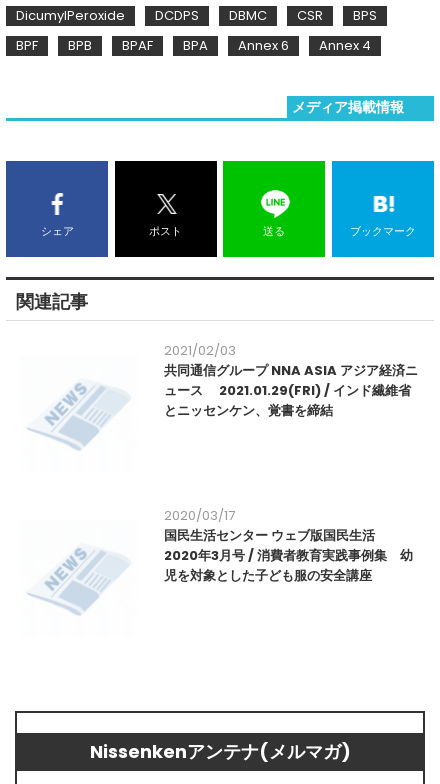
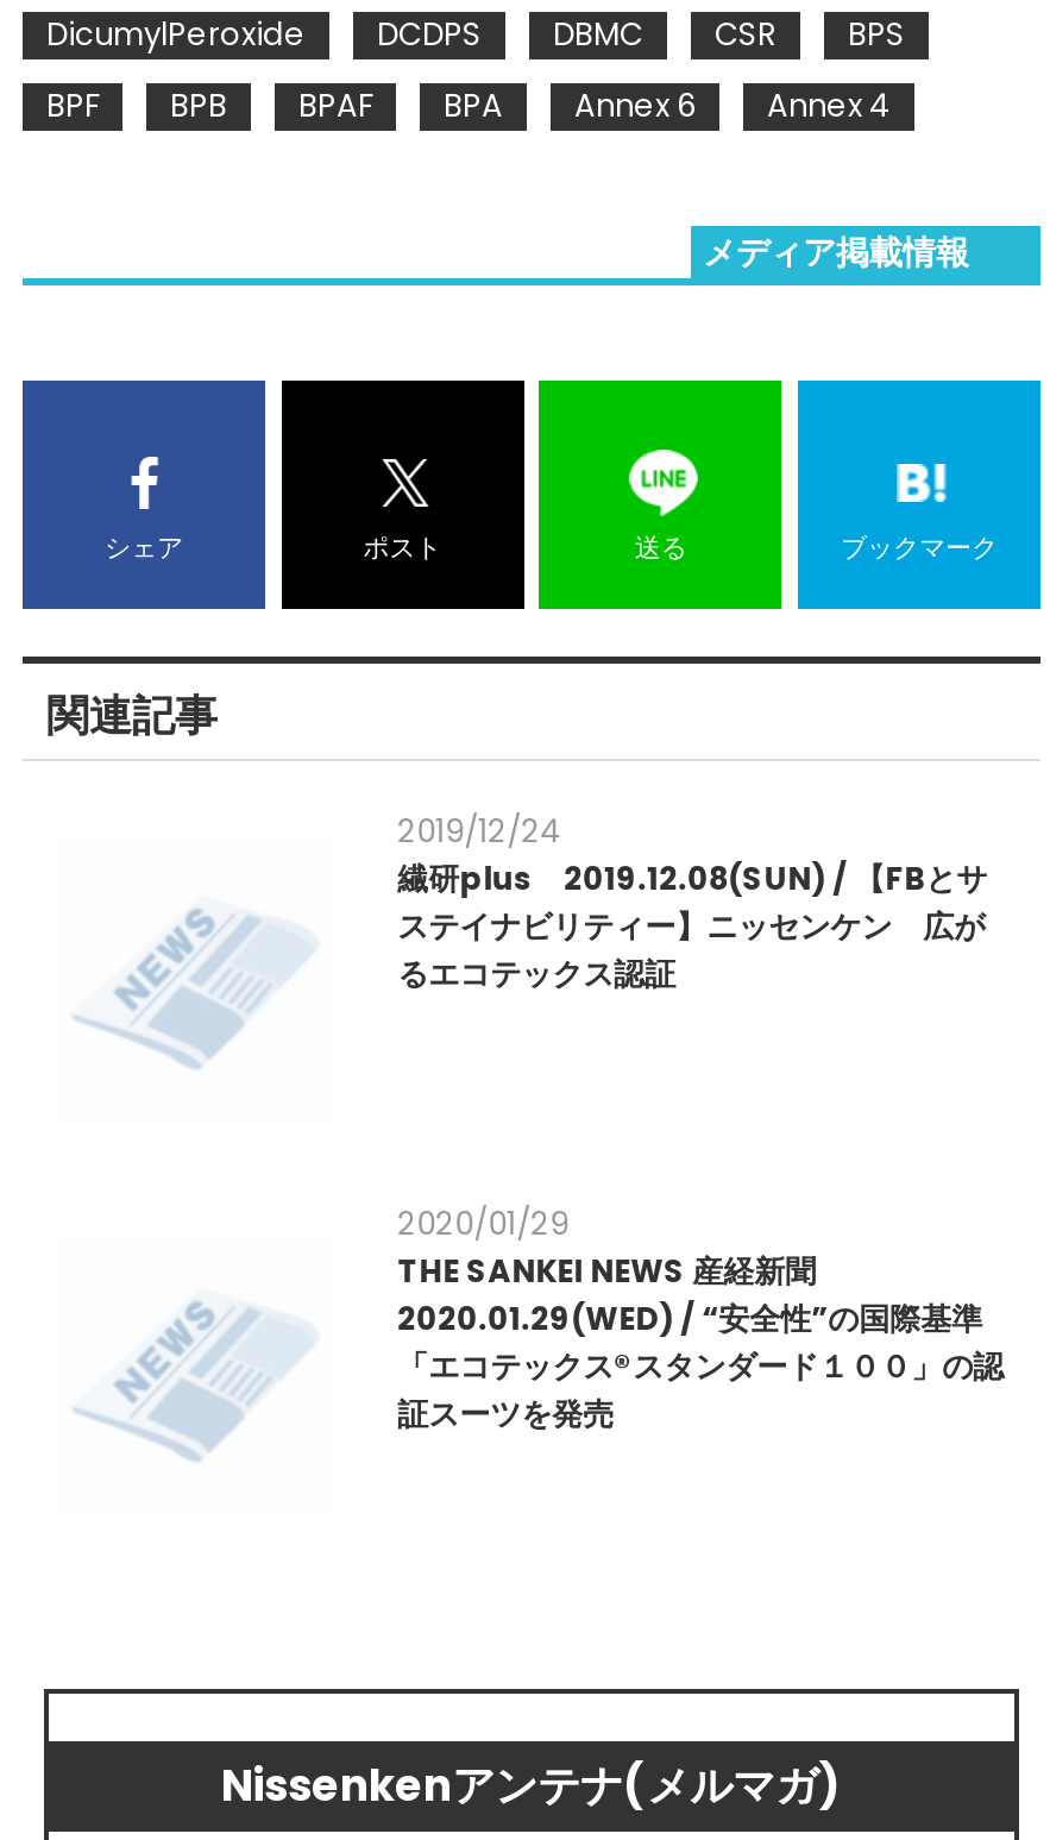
- 2021/02/03
- 共同通信グループ NNA ASIA アジア経済ニ
- ュース 2021.01.29(FRI) / インド繊維省
- とニッセンケン、覚書を締結
+ 2019/12/24
+ 繊研plus 2019.12.08(SUN) / 【FBとサ
+ ステイナビリティー】ニッセンケン 広が
+ るエコテックス認証

- 2020/03/17
- 国民生活センター ウェブ版国民生活
- 2020年3月号 / 消費者教育実践事例集 幼
- 児を対象とした子ども服の安全講座
+ 2020/01/29
+ THE SANKEI NEWS 産経新聞
+ 2020.01.29(WED) / “安全性”の国際基準
+ 「エコテックス®スタンダード１００」の認
+ 証スーツを発売
